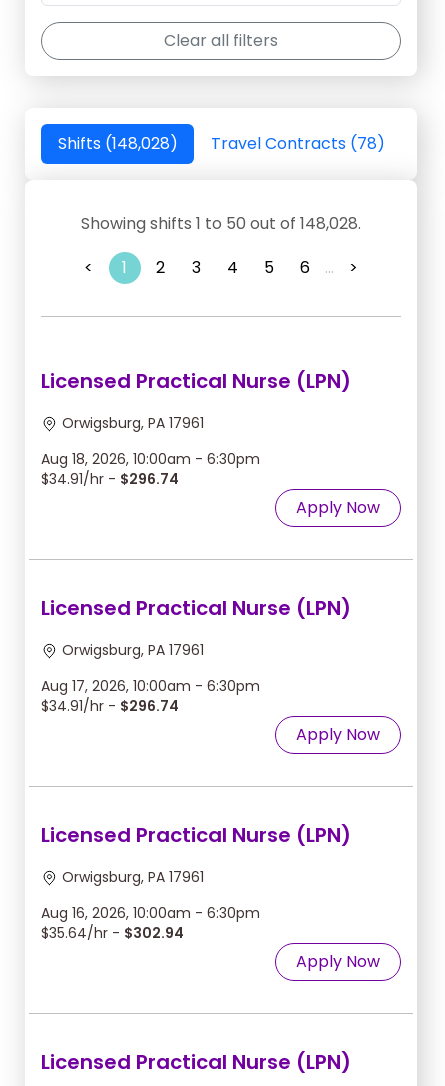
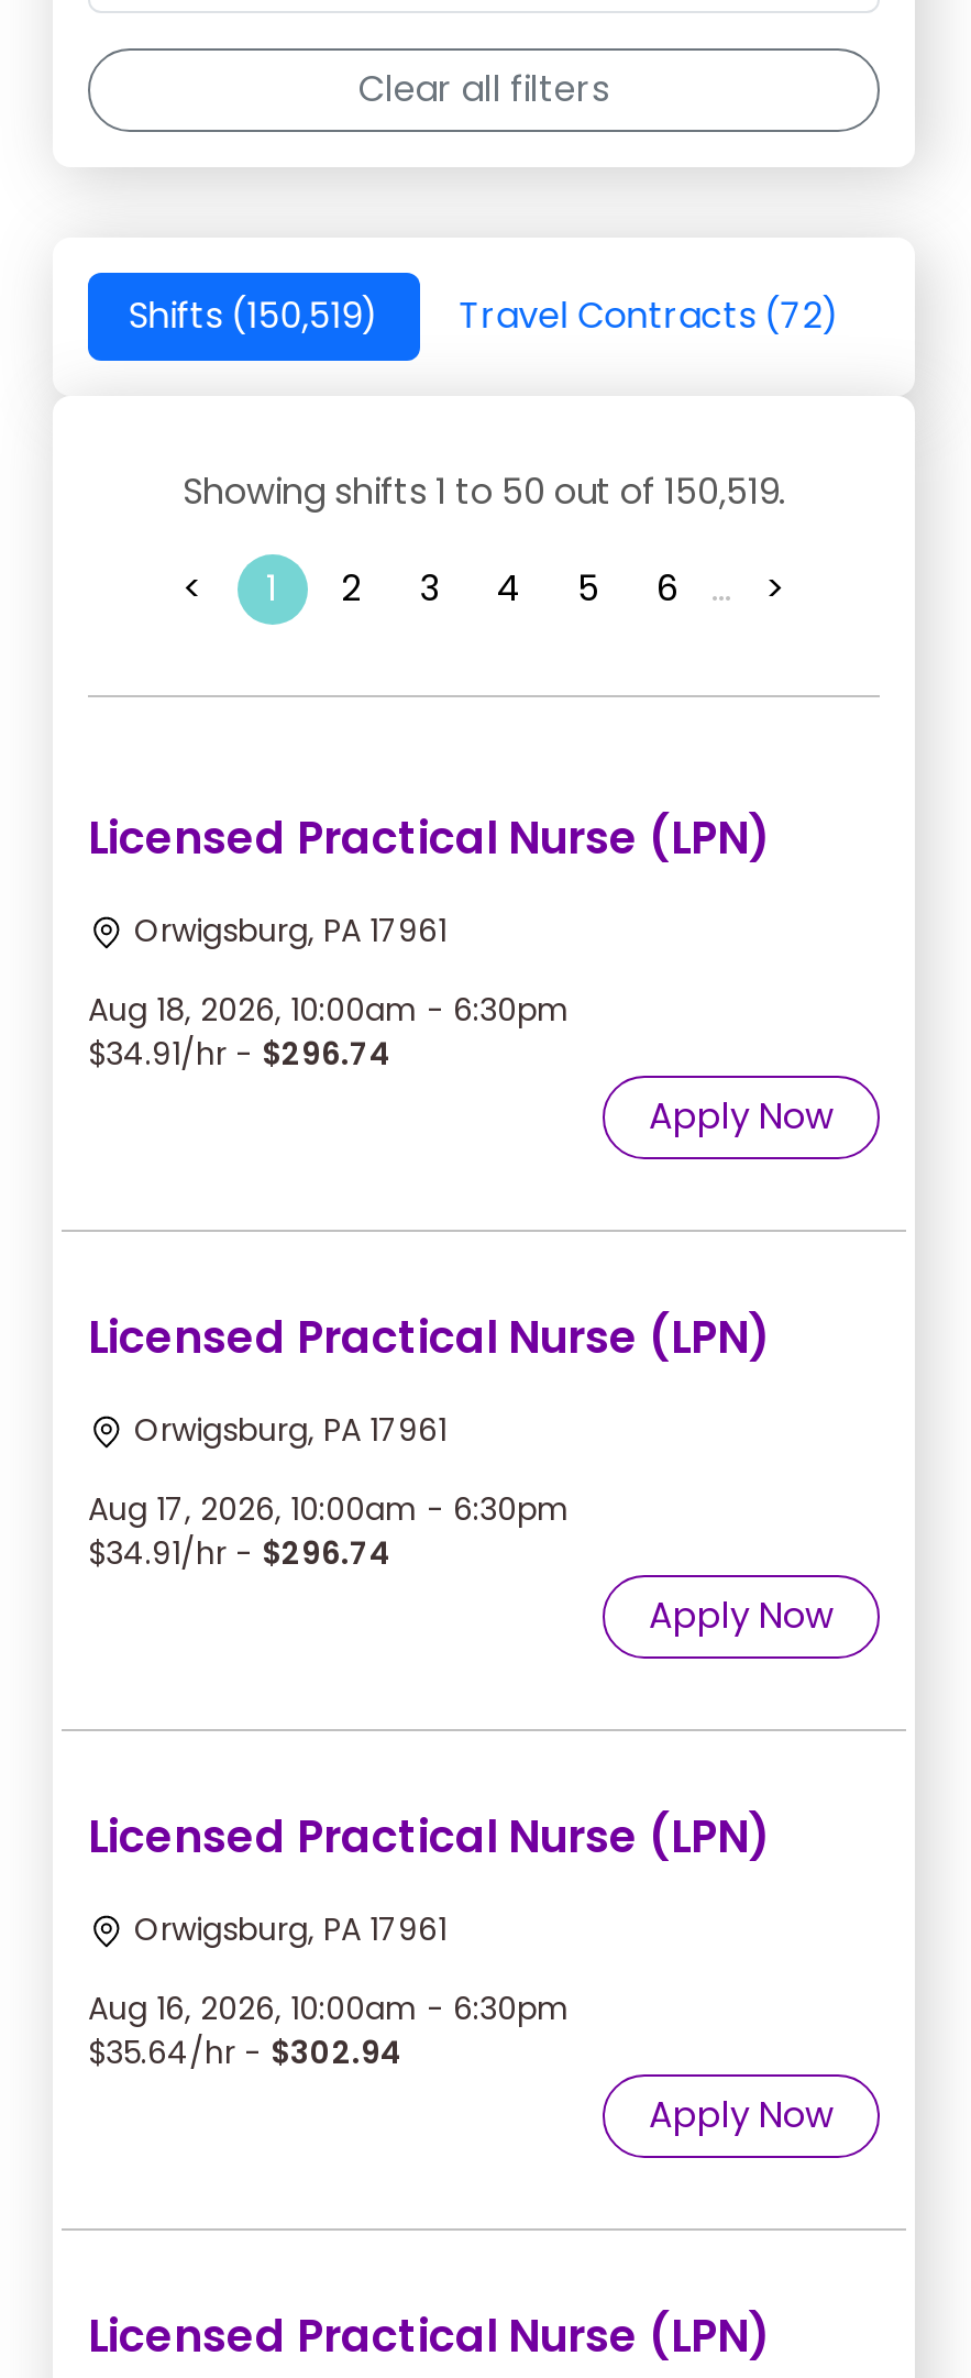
- Shifts (148,028)
+ Shifts (150,519)

- Travel Contracts (78)
+ Travel Contracts (72)

- Showing shifts 1 to 50 out of 148,028.
+ Showing shifts 1 to 50 out of 150,519.
